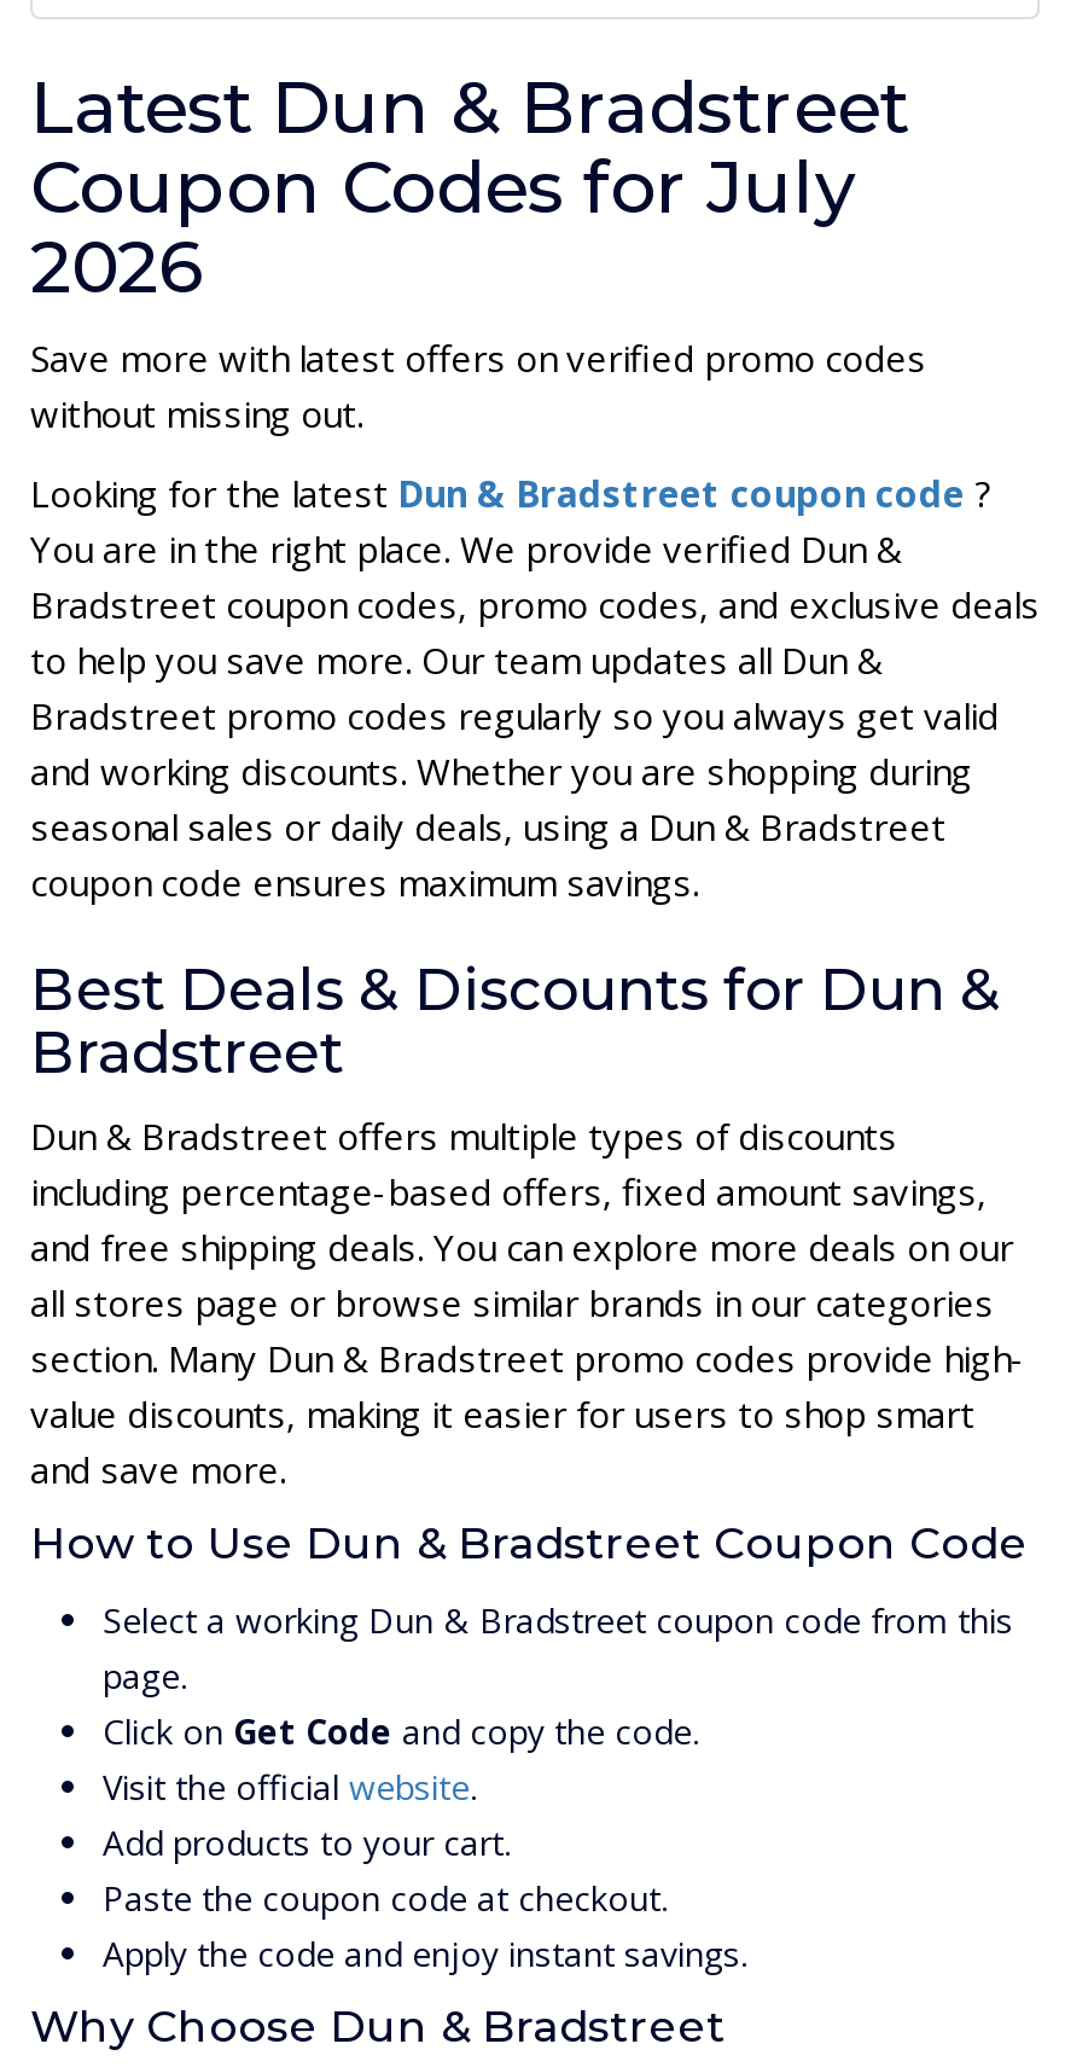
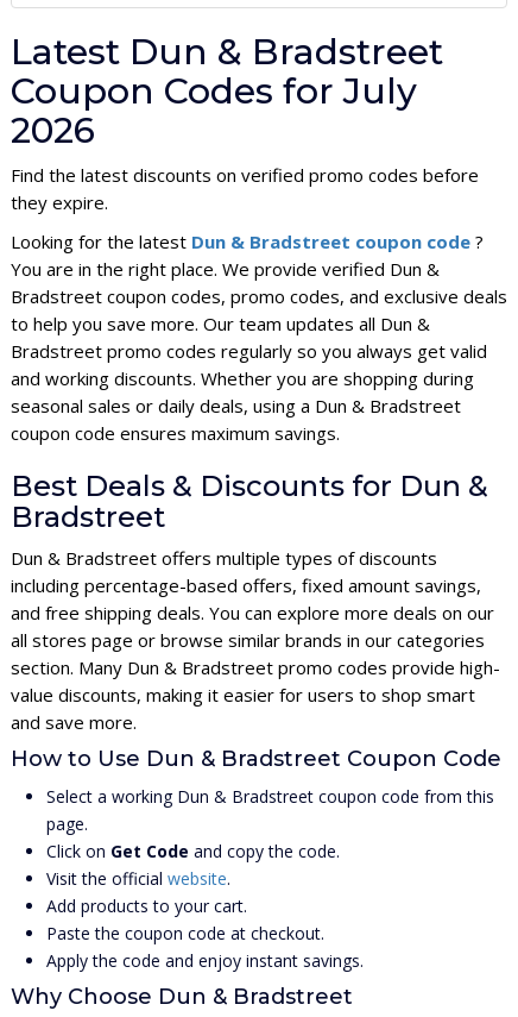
- Save more with latest offers on verified promo codes
- without missing out.
+ Find the latest discounts on verified promo codes before
+ they expire.
